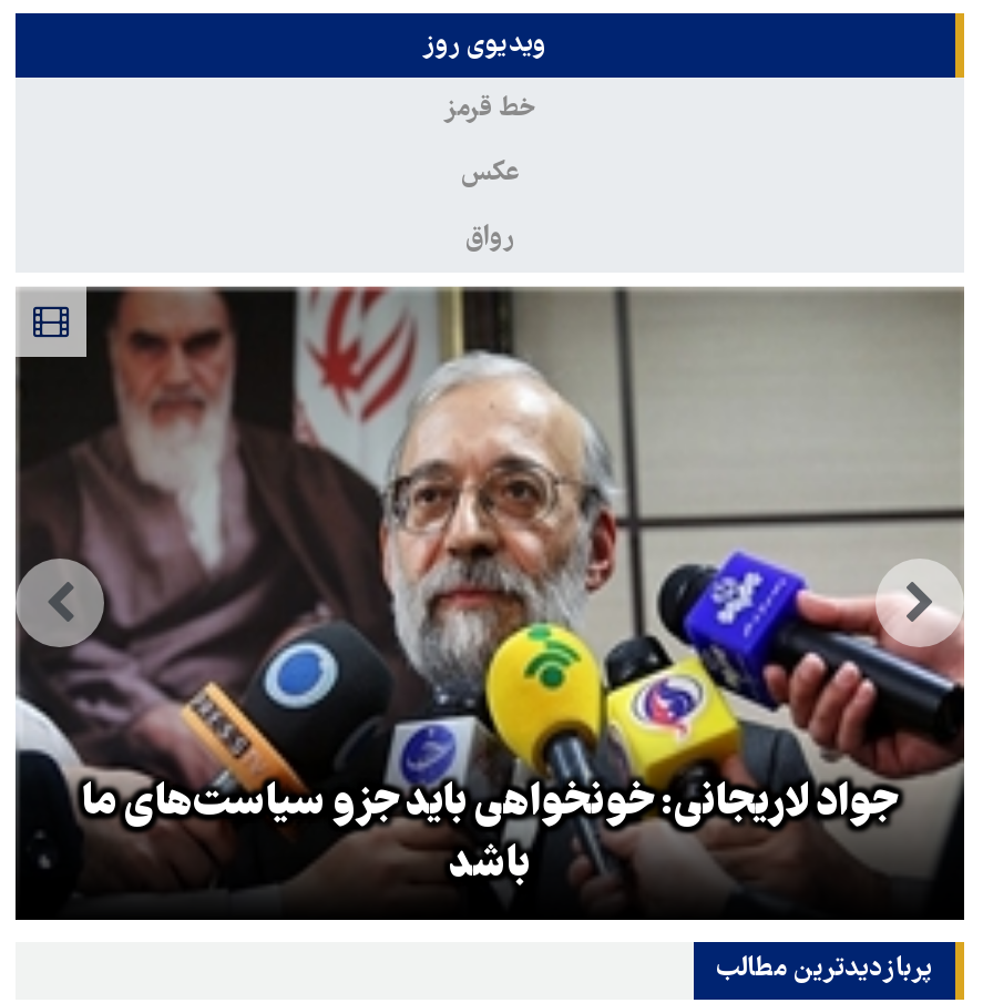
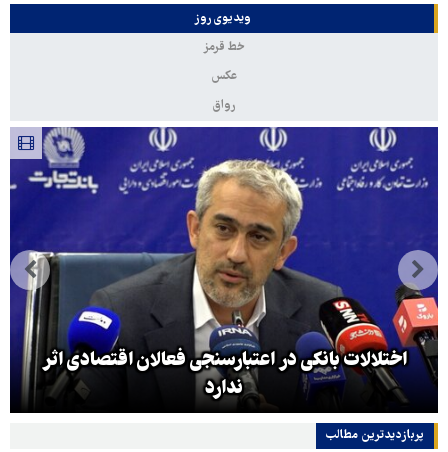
- [image]
- جواد لاریجانی: خونخواهی باید جزو سیاست‌های ما
- باشد
+ [image]
+ اختلالات بانکی در اعتبارسنجی فعالان اقتصادی اثر
+ ندارد
